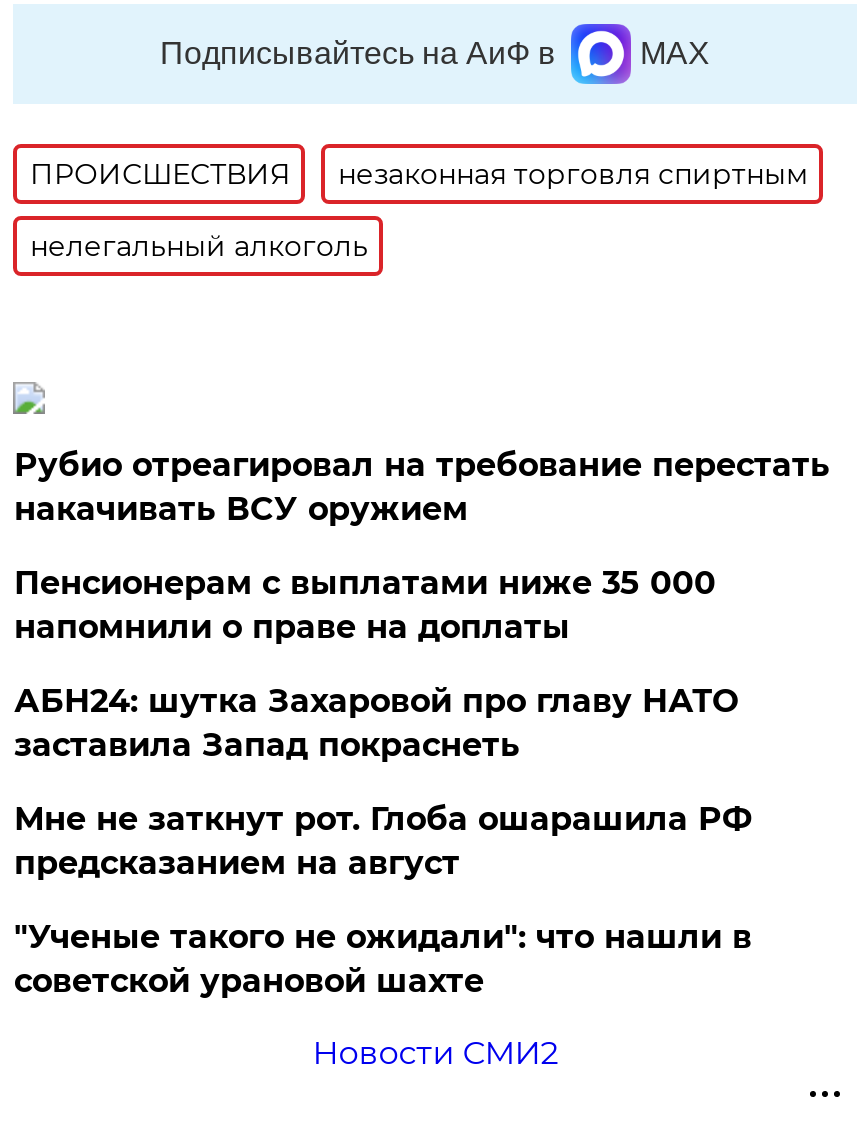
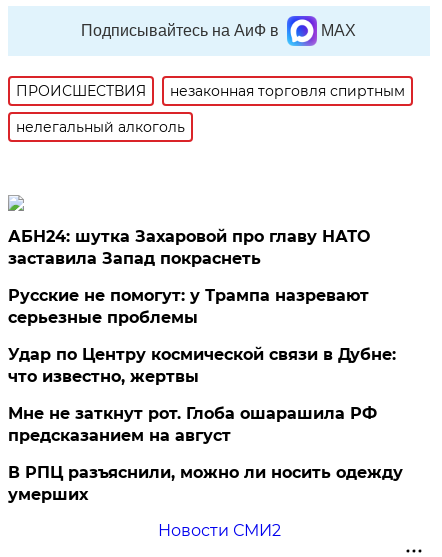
- Рубио отреагировал на требование перестать
- накачивать ВСУ оружием
- Пенсионерам с выплатами ниже 35 000
- напомнили о праве на доплаты

moved up: АБН24: шутка Захаровой про главу НАТО | заставила Запад покраснеть

+ Русские не помогут: у Трампа назревают
+ серьезные проблемы
+ Удар по Центру космической связи в Дубне:
+ что известно, жертвы

- "Ученые такого не ожидали": что нашли в
- советской урановой шахте
+ В РПЦ разъяснили, можно ли носить одежду
+ умерших
